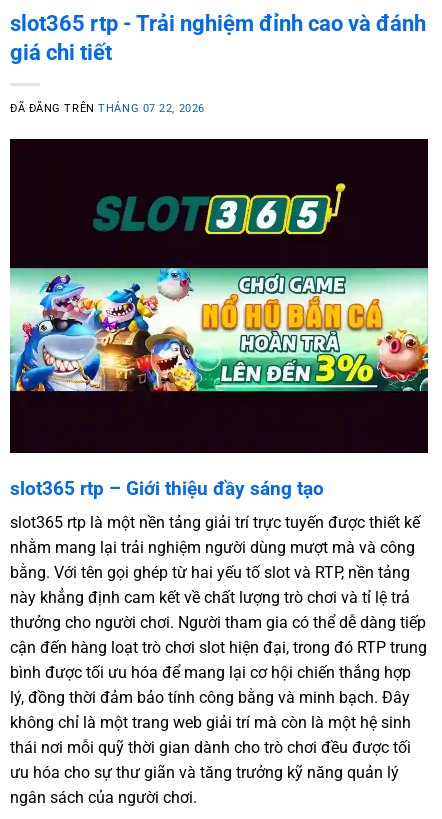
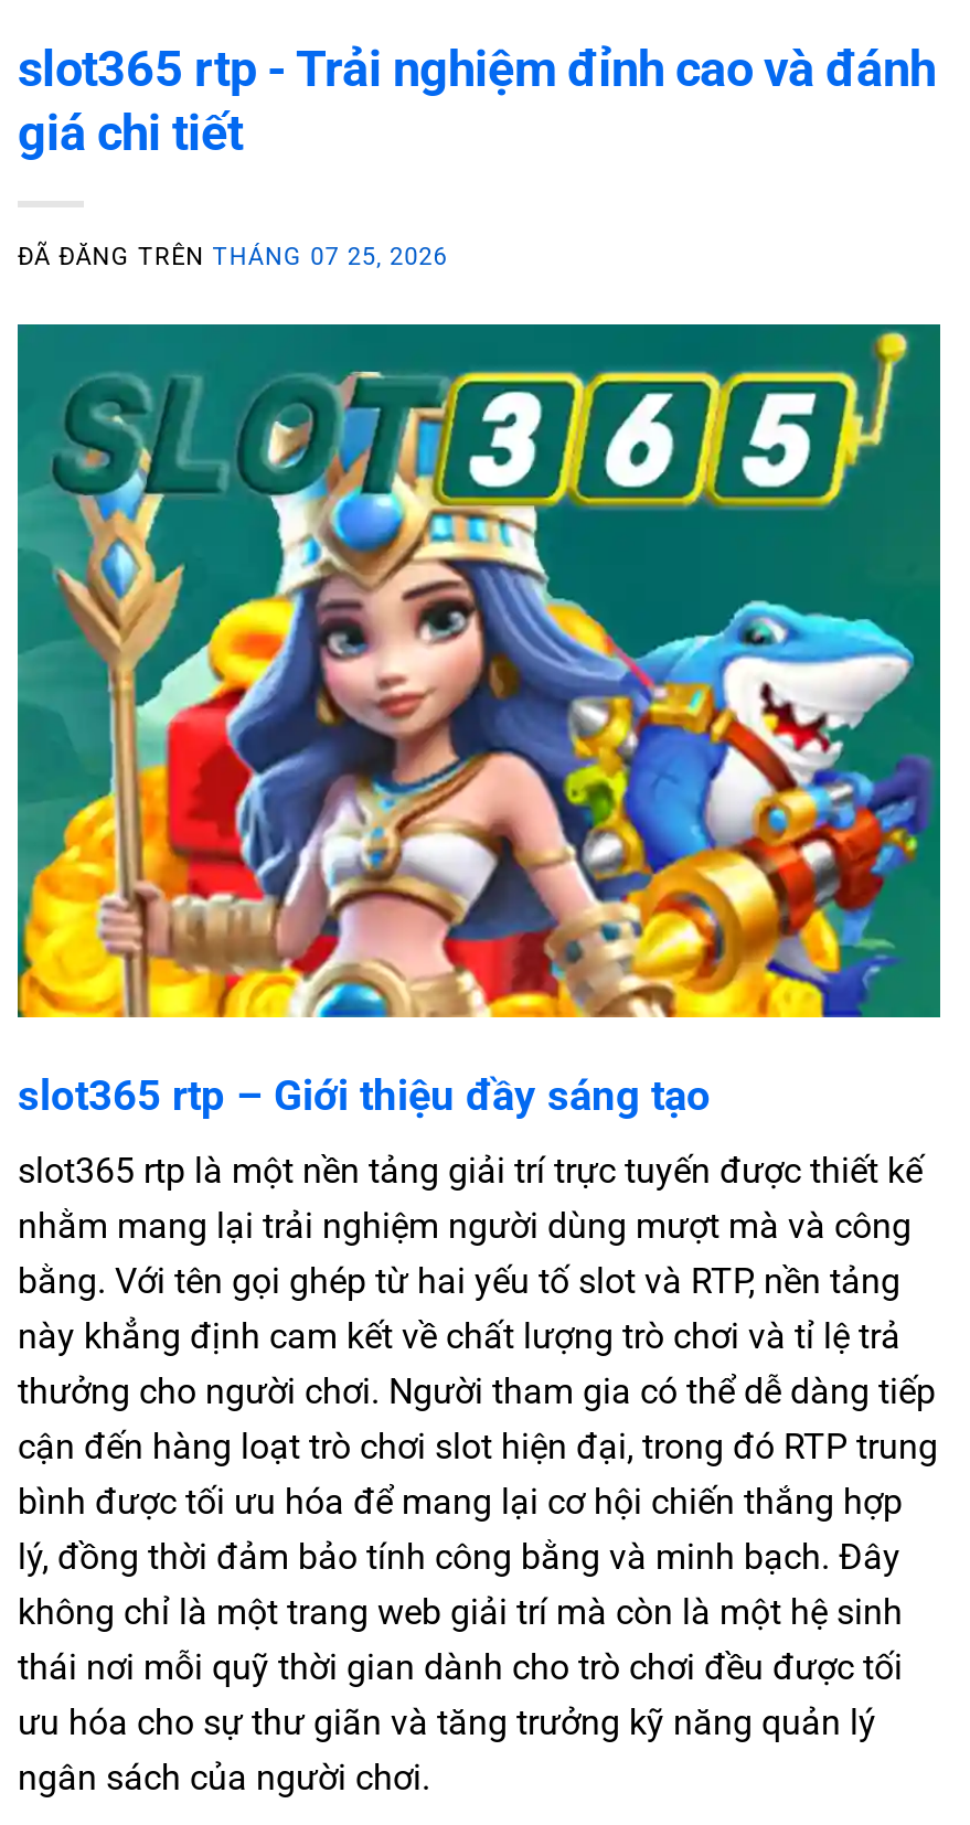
- ĐÃ ĐĂNG TRÊN THÁNG 07 22, 2026
+ ĐÃ ĐĂNG TRÊN THÁNG 07 25, 2026

- [image]
+ [image]
